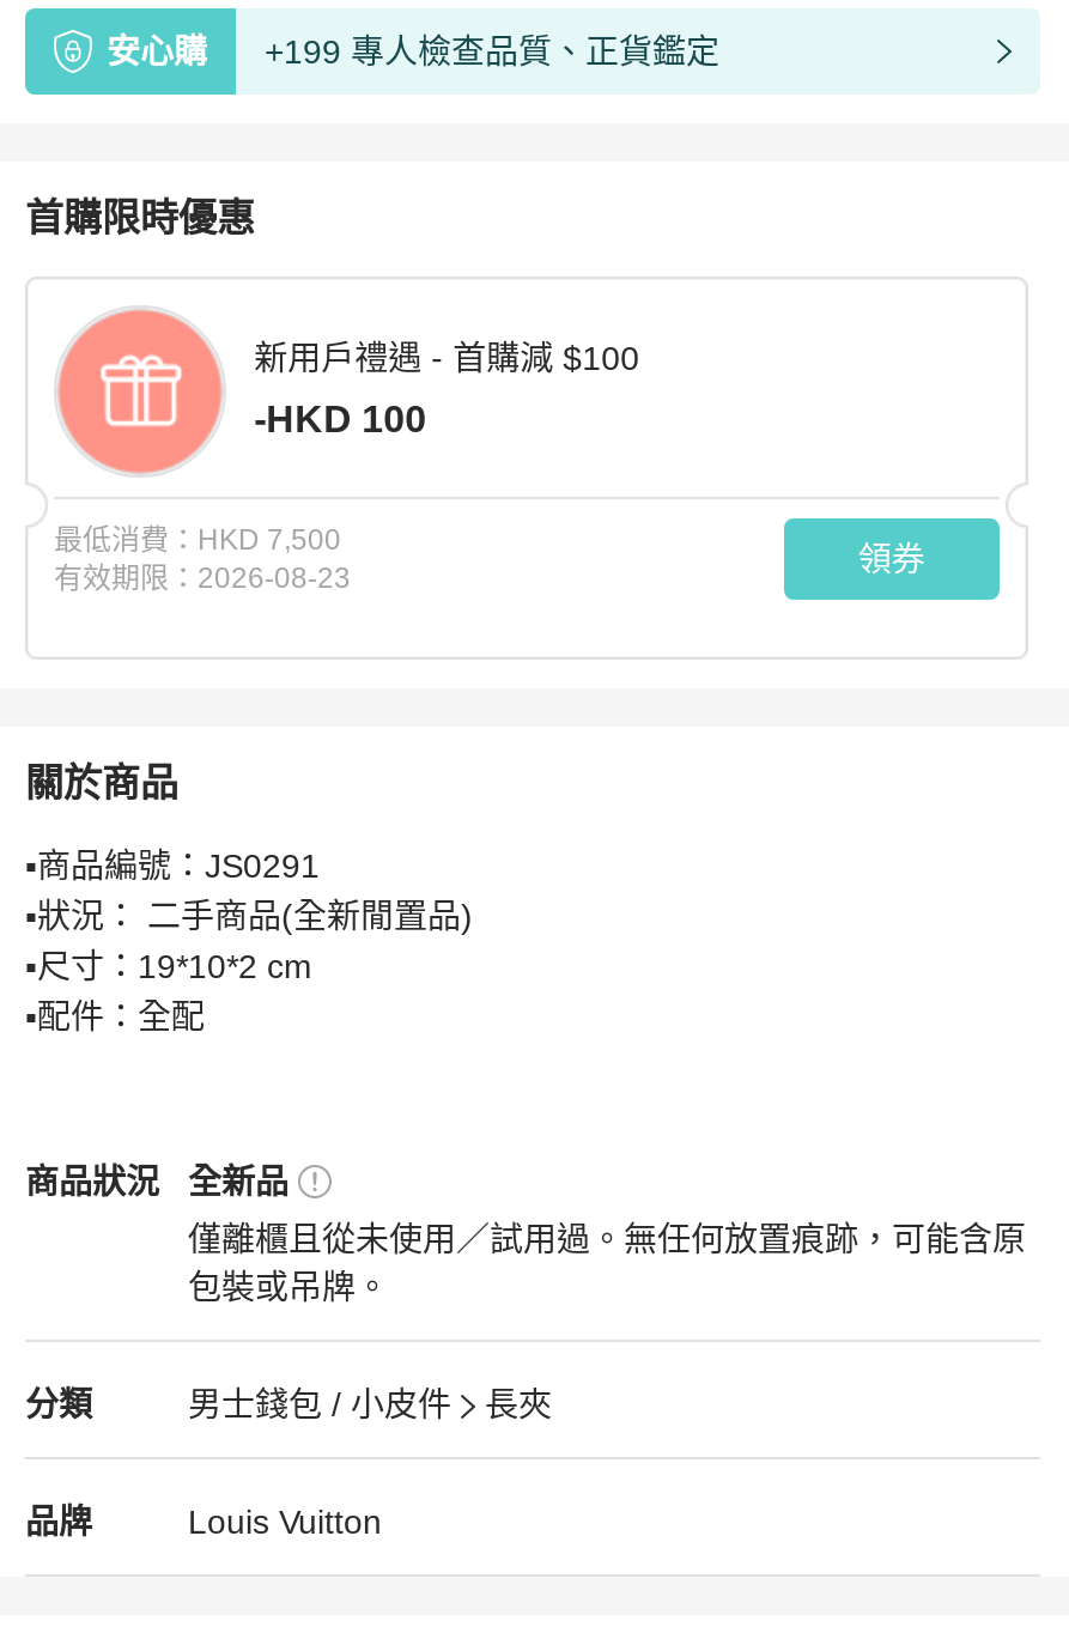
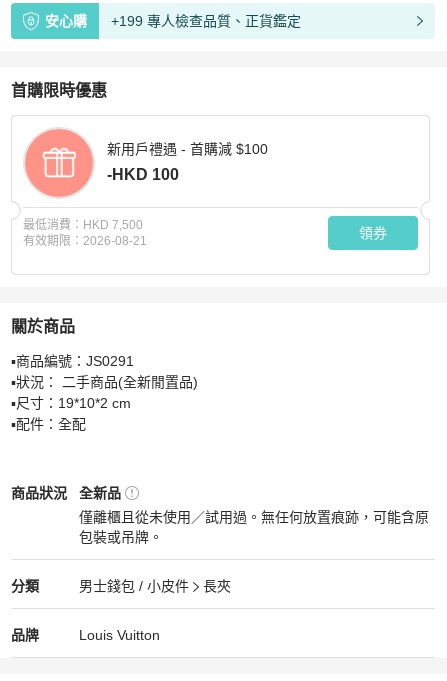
- 有效期限：2026-08-23
+ 有效期限：2026-08-21
